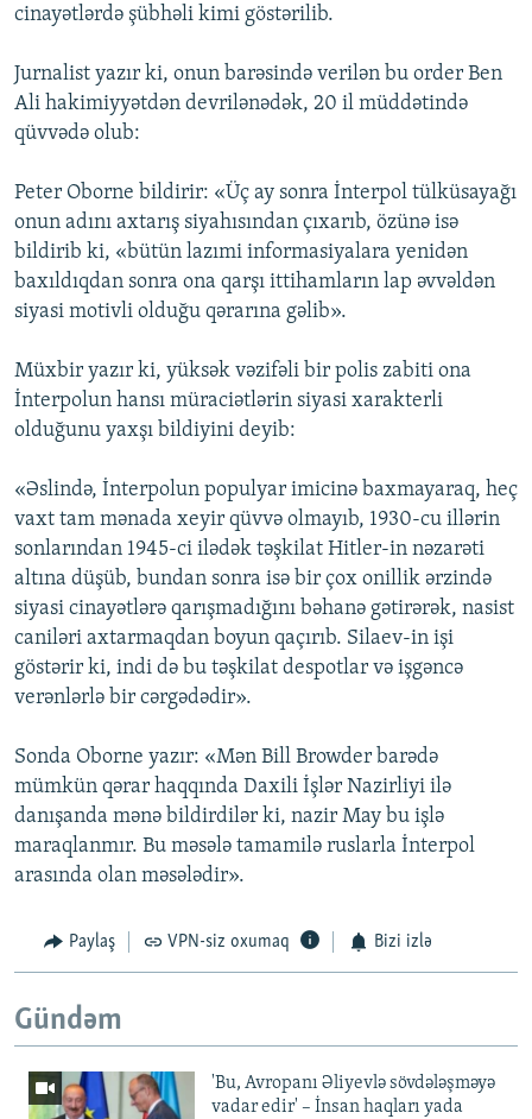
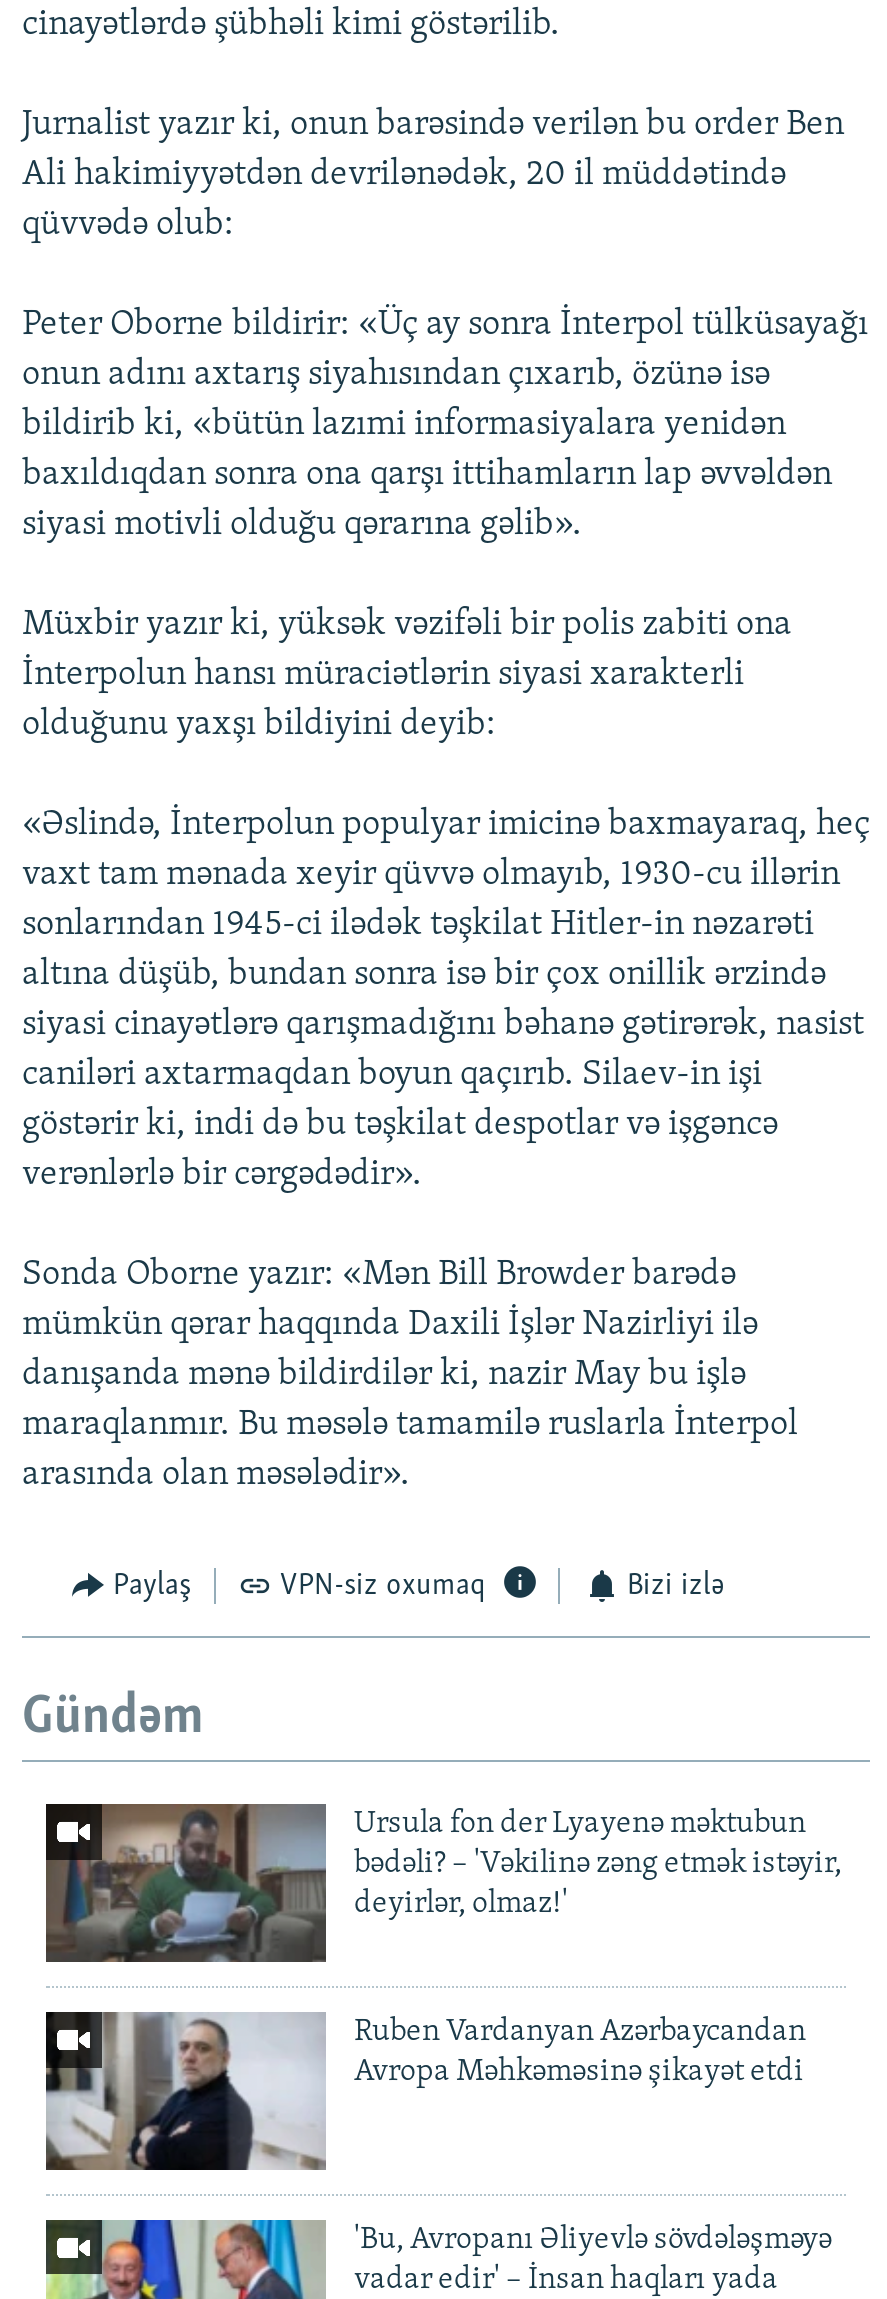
+ [image]
+ Ursula fon der Lyayenə məktubun
+ bədəli? – 'Vəkilinə zəng etmək istəyir,
+ deyirlər, olmaz!'

+ [image]
+ Ruben Vardanyan Azərbaycandan
+ Avropa Məhkəməsinə şikayət etdi
